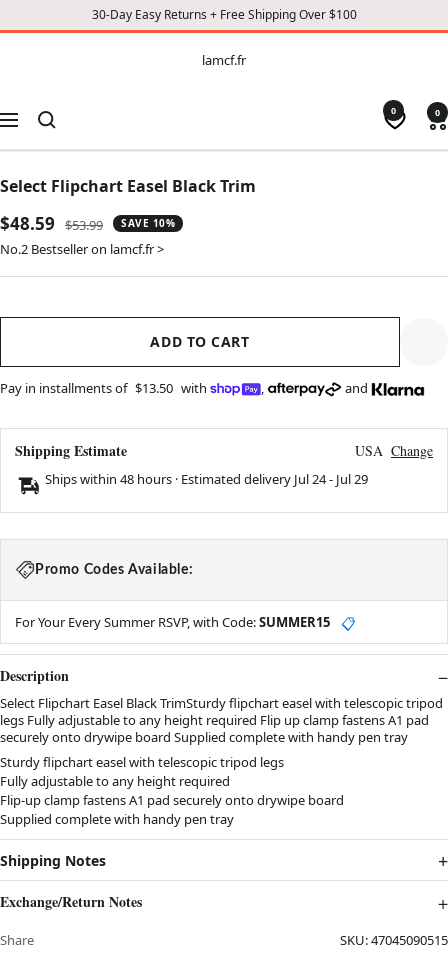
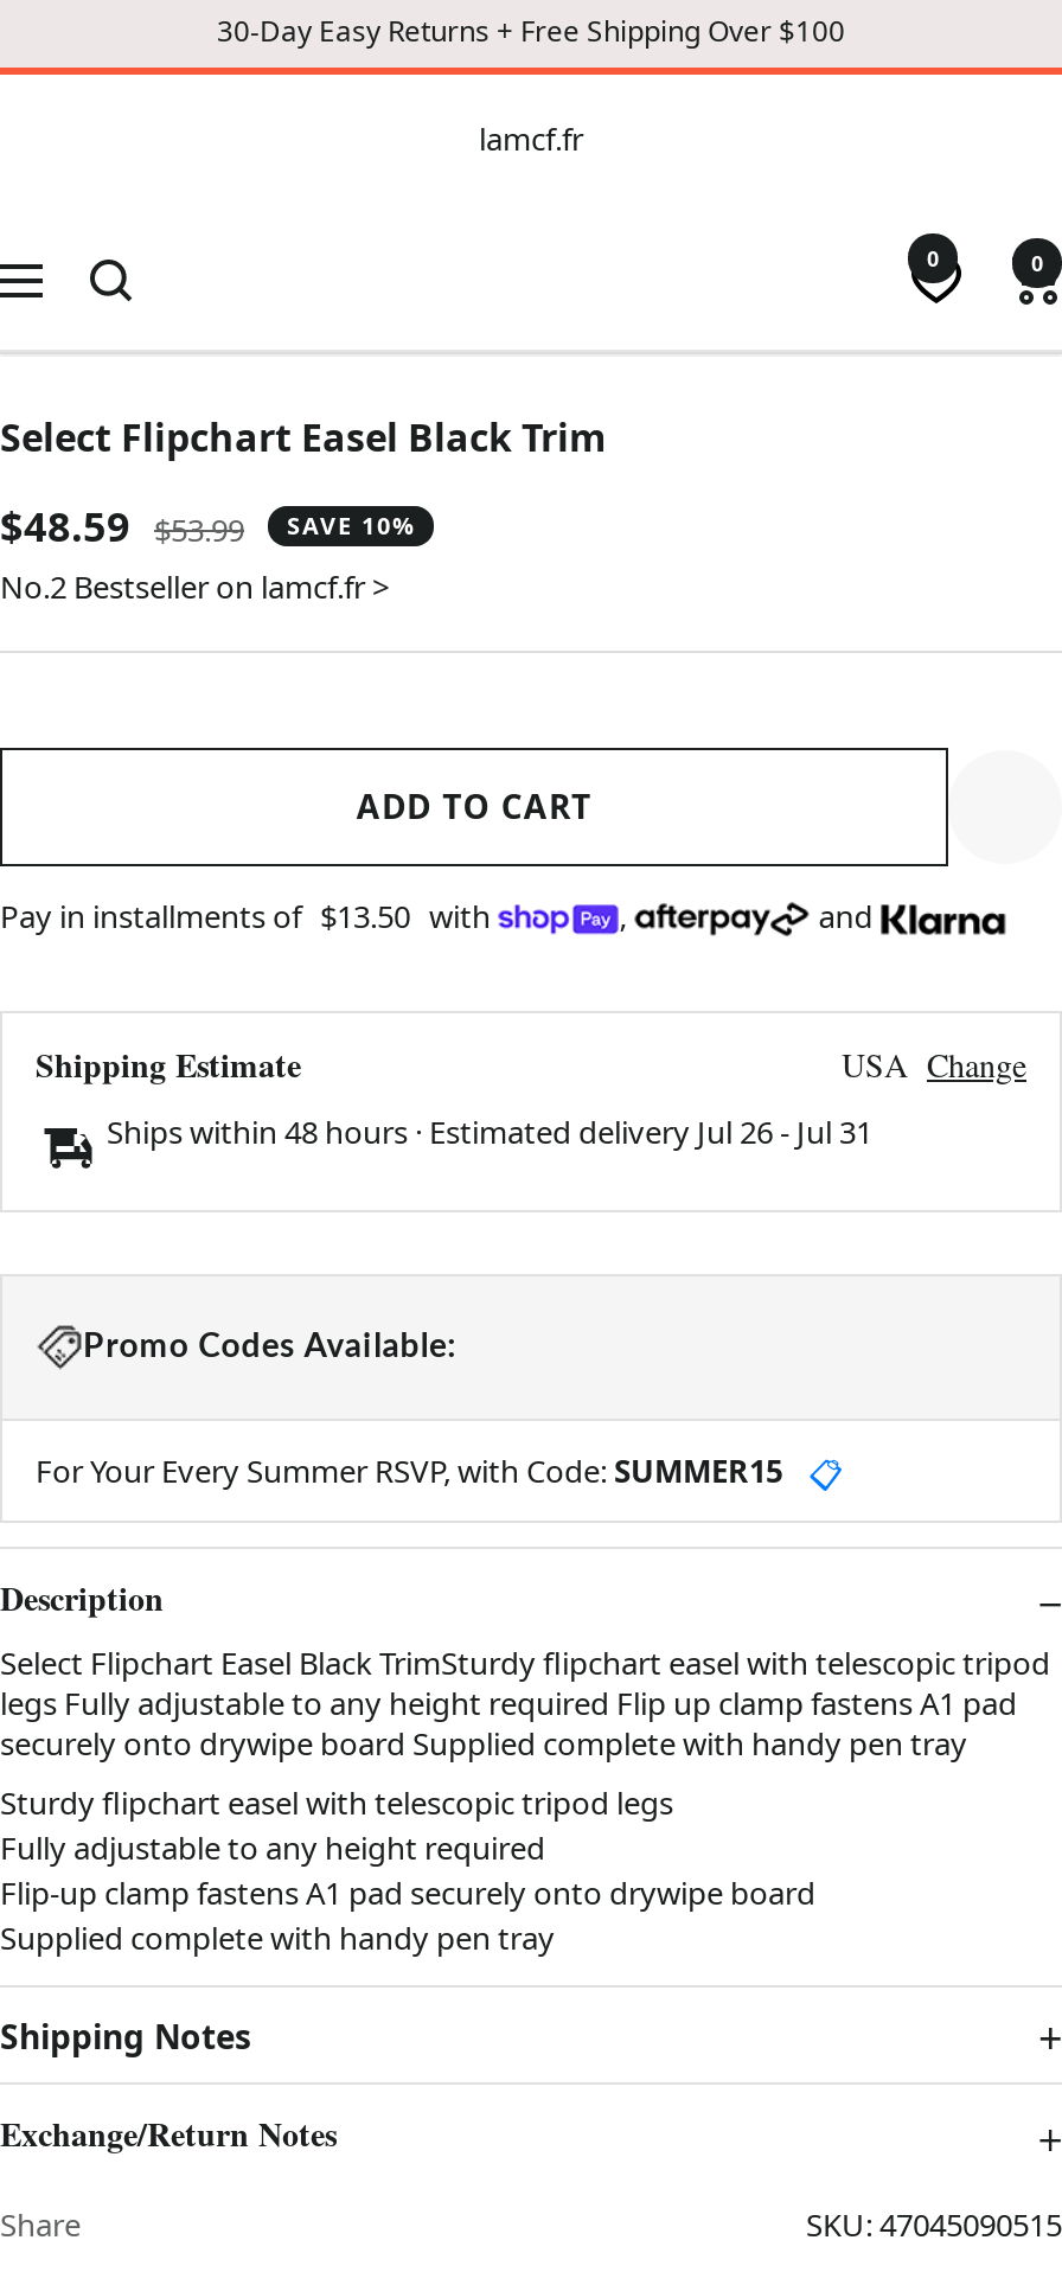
- Ships within 48 hours · Estimated delivery Jul 24 - Jul 29
+ Ships within 48 hours · Estimated delivery Jul 26 - Jul 31
